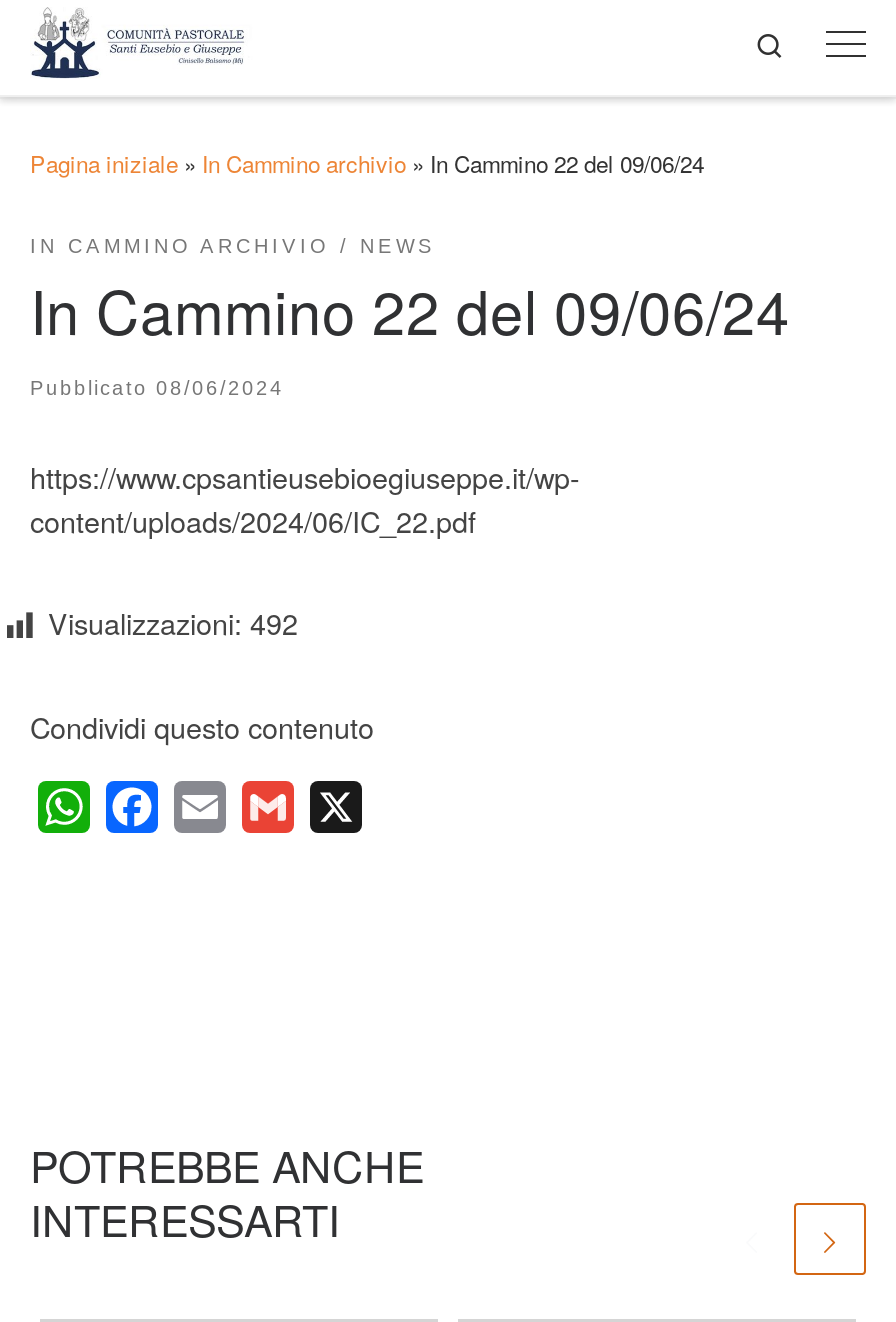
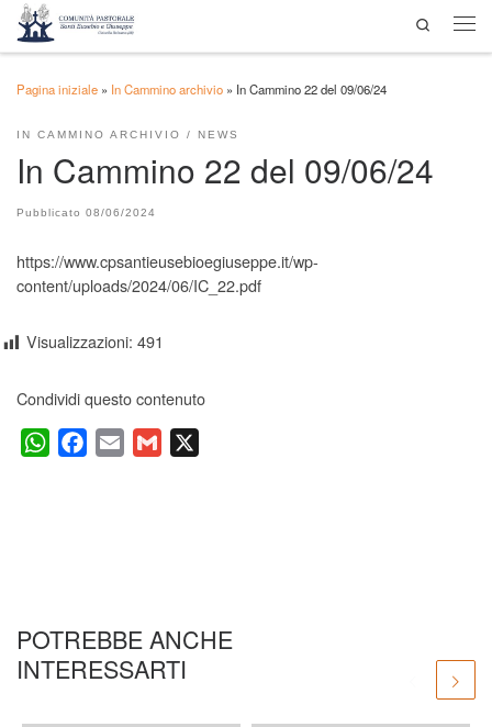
- Visualizzazioni: 492
+ Visualizzazioni: 491
